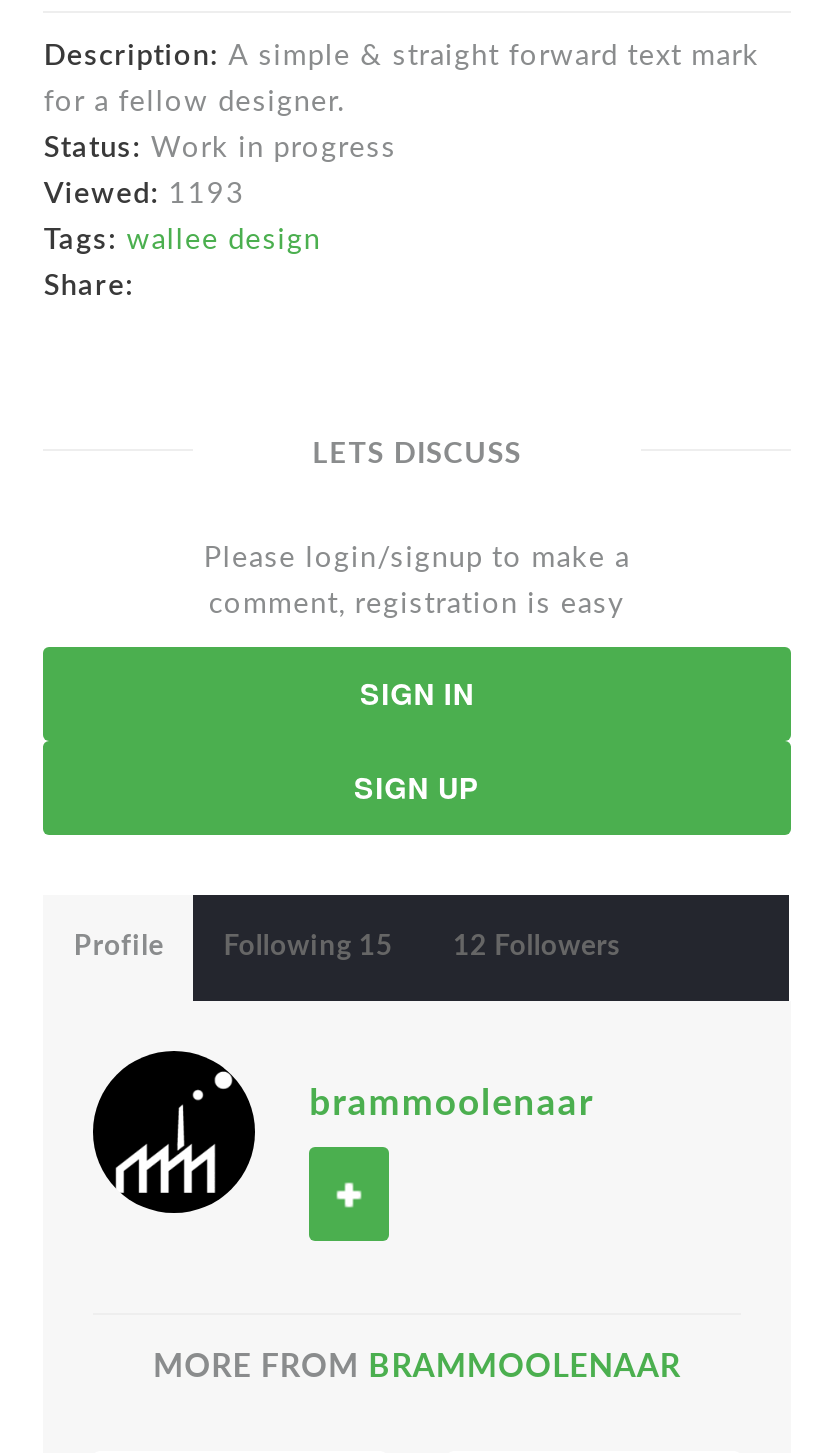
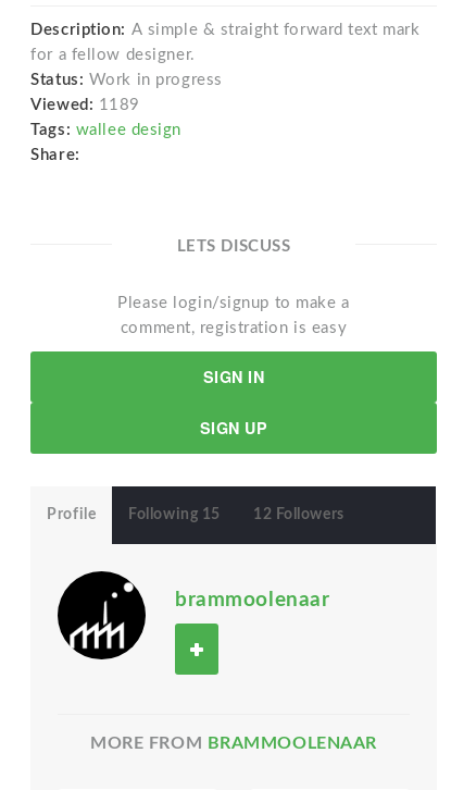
- Viewed: 1193
+ Viewed: 1189
